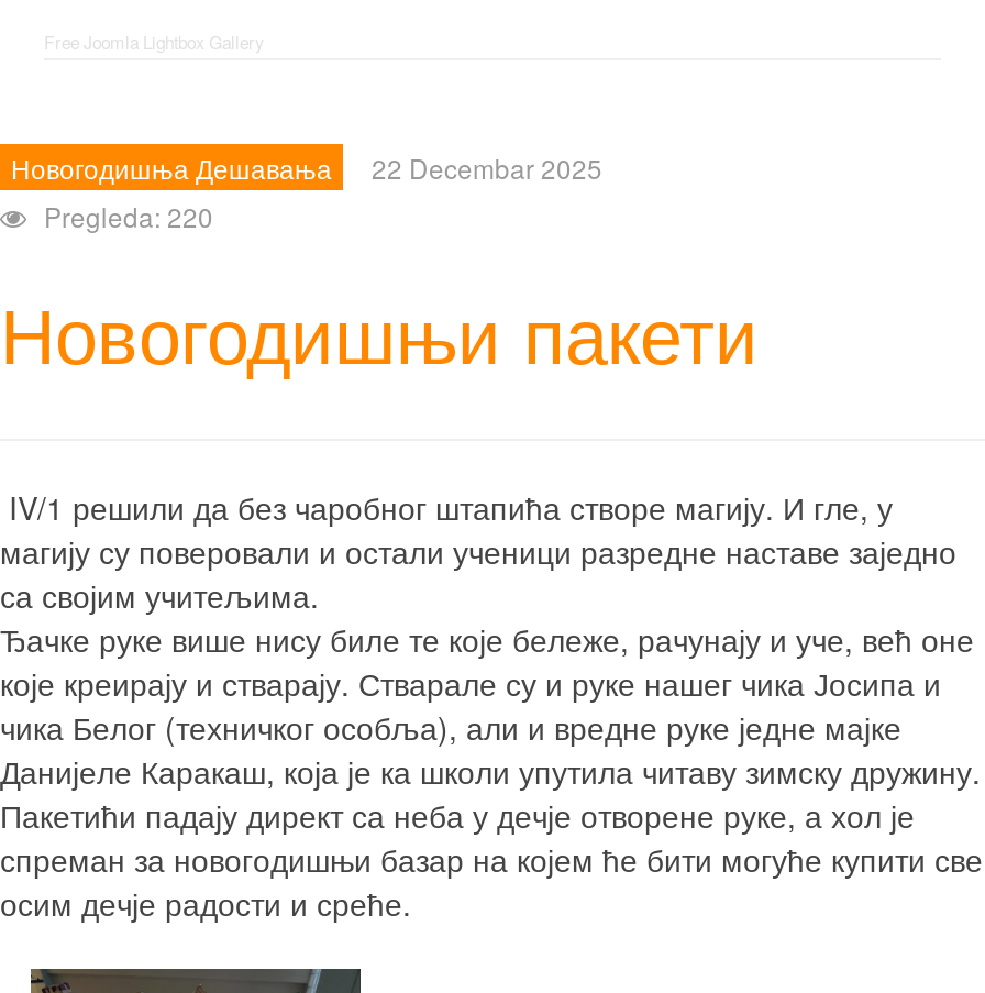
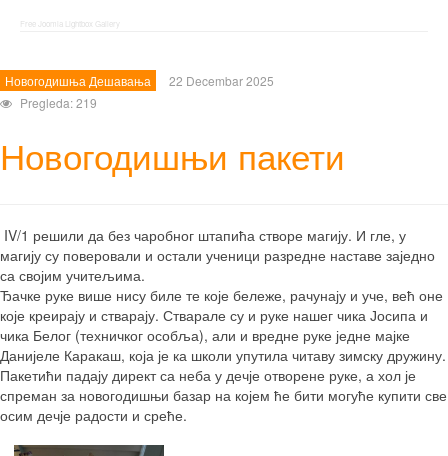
- Pregleda: 220
+ Pregleda: 219
